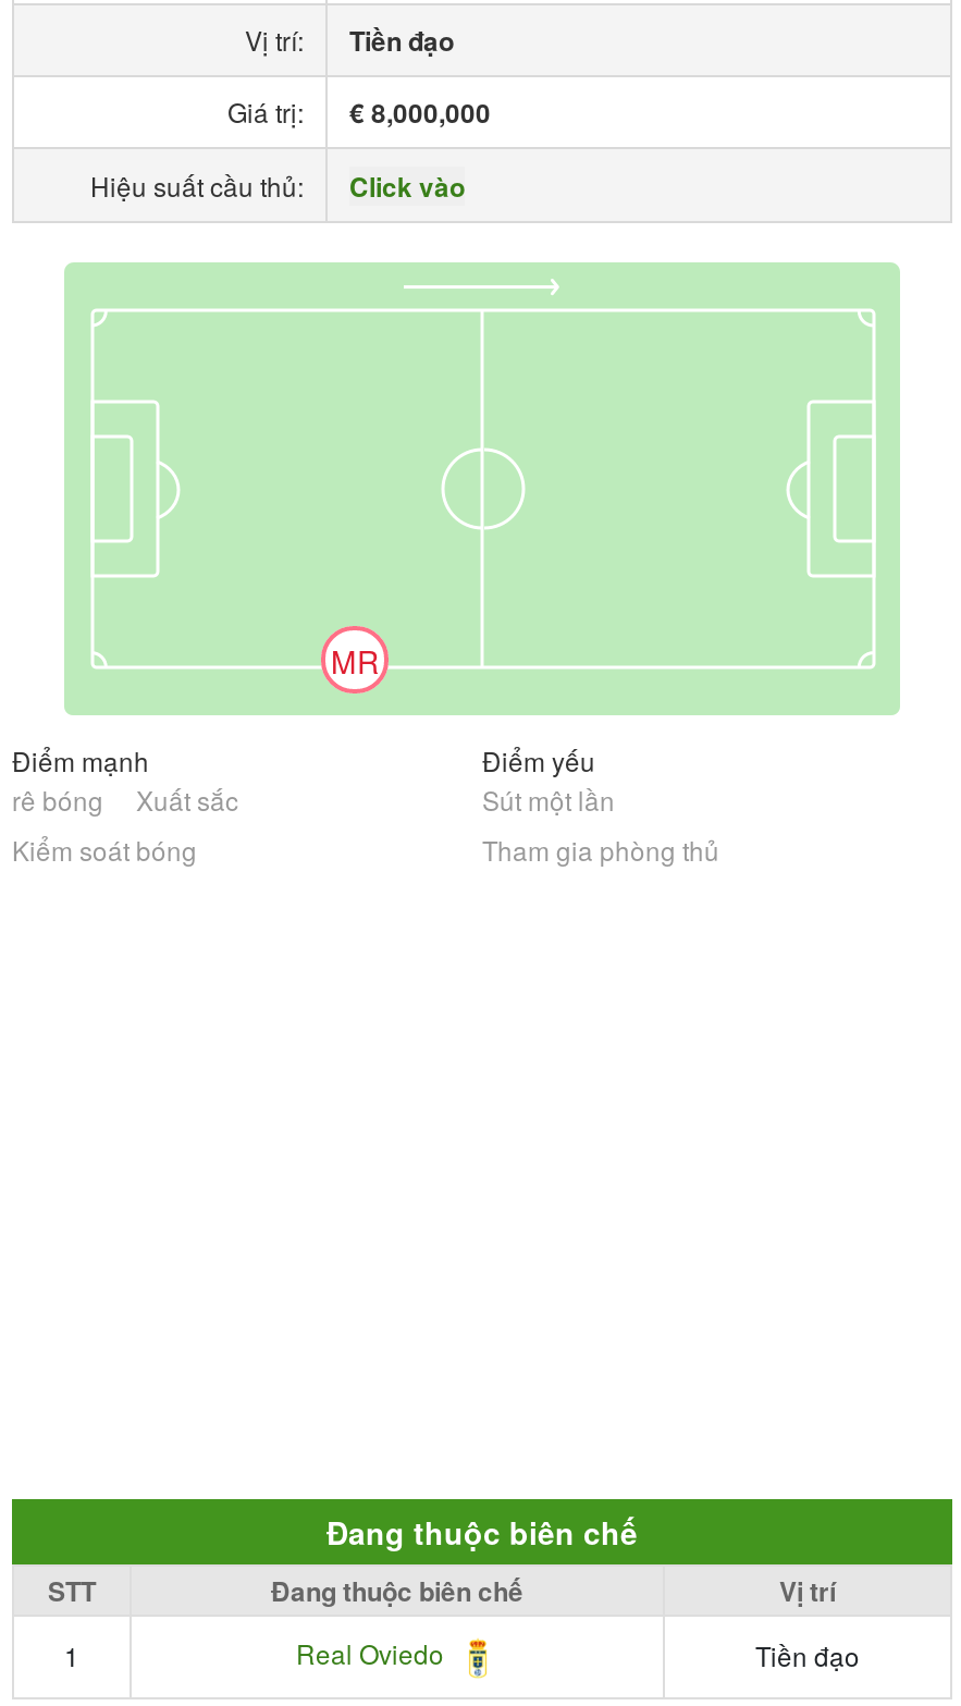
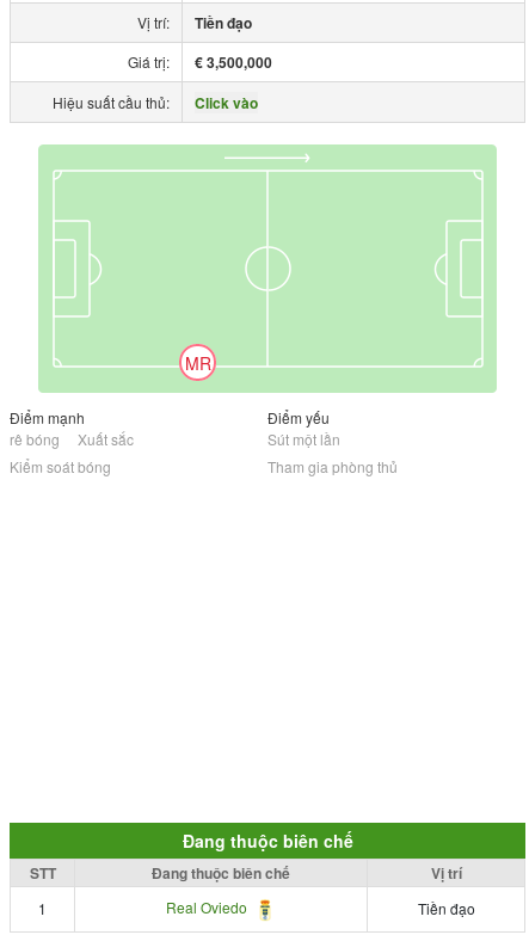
- Giá trị: € 8,000,000
+ Giá trị: € 3,500,000
